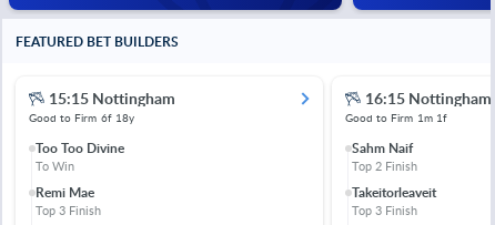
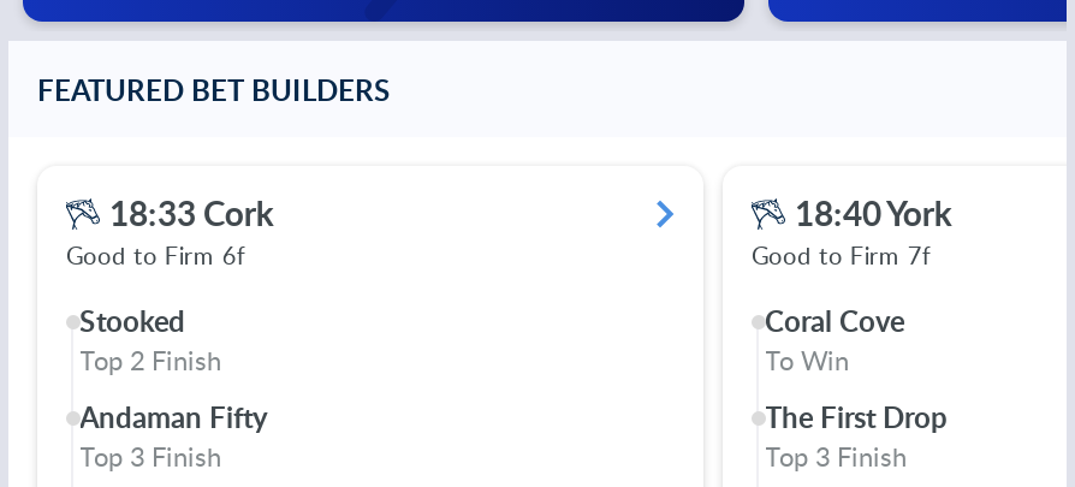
- 15:15 Nottingham
- Good to Firm 6f 18y
+ 18:33 Cork
+ Good to Firm 6f

- 16:15 Nottingham
- Good to Firm 1m 1f
+ 18:40 York
+ Good to Firm 7f

- Too Too Divine
- To Win
+ Stooked
+ Top 2 Finish

- Sahm Naif
- Top 2 Finish
+ Coral Cove
+ To Win

- Remi Mae
+ Andaman Fifty

- Takeitorleaveit
+ The First Drop
